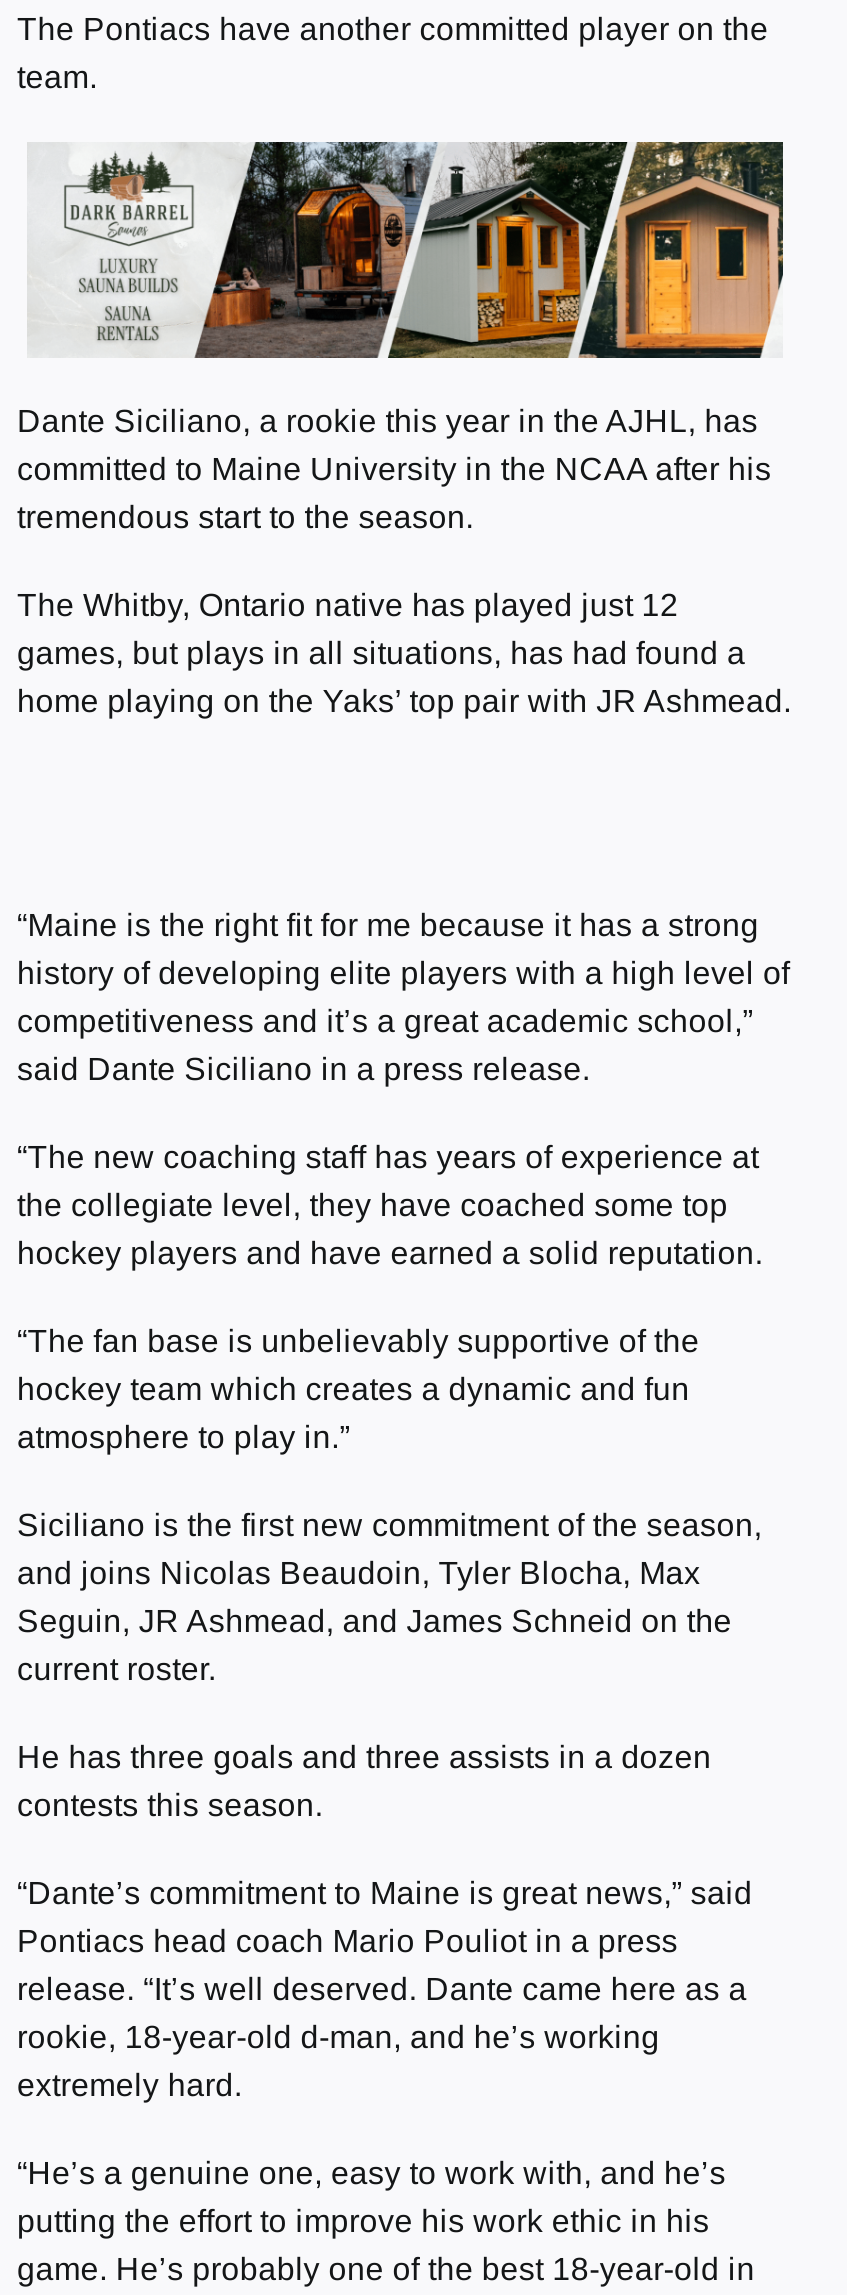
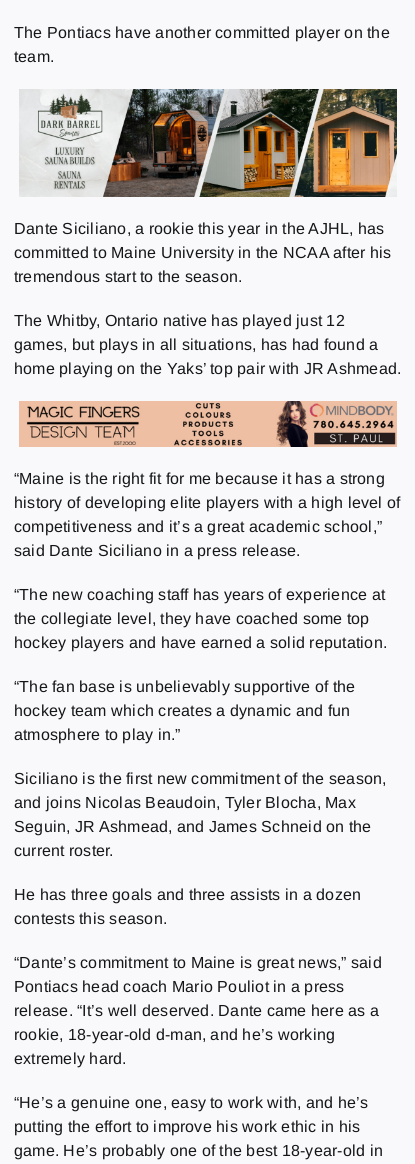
+ [image]
